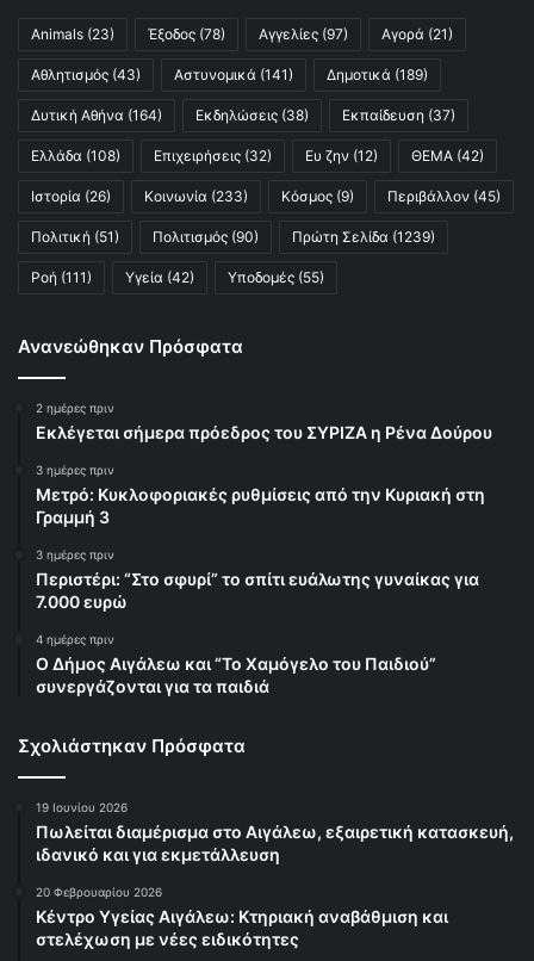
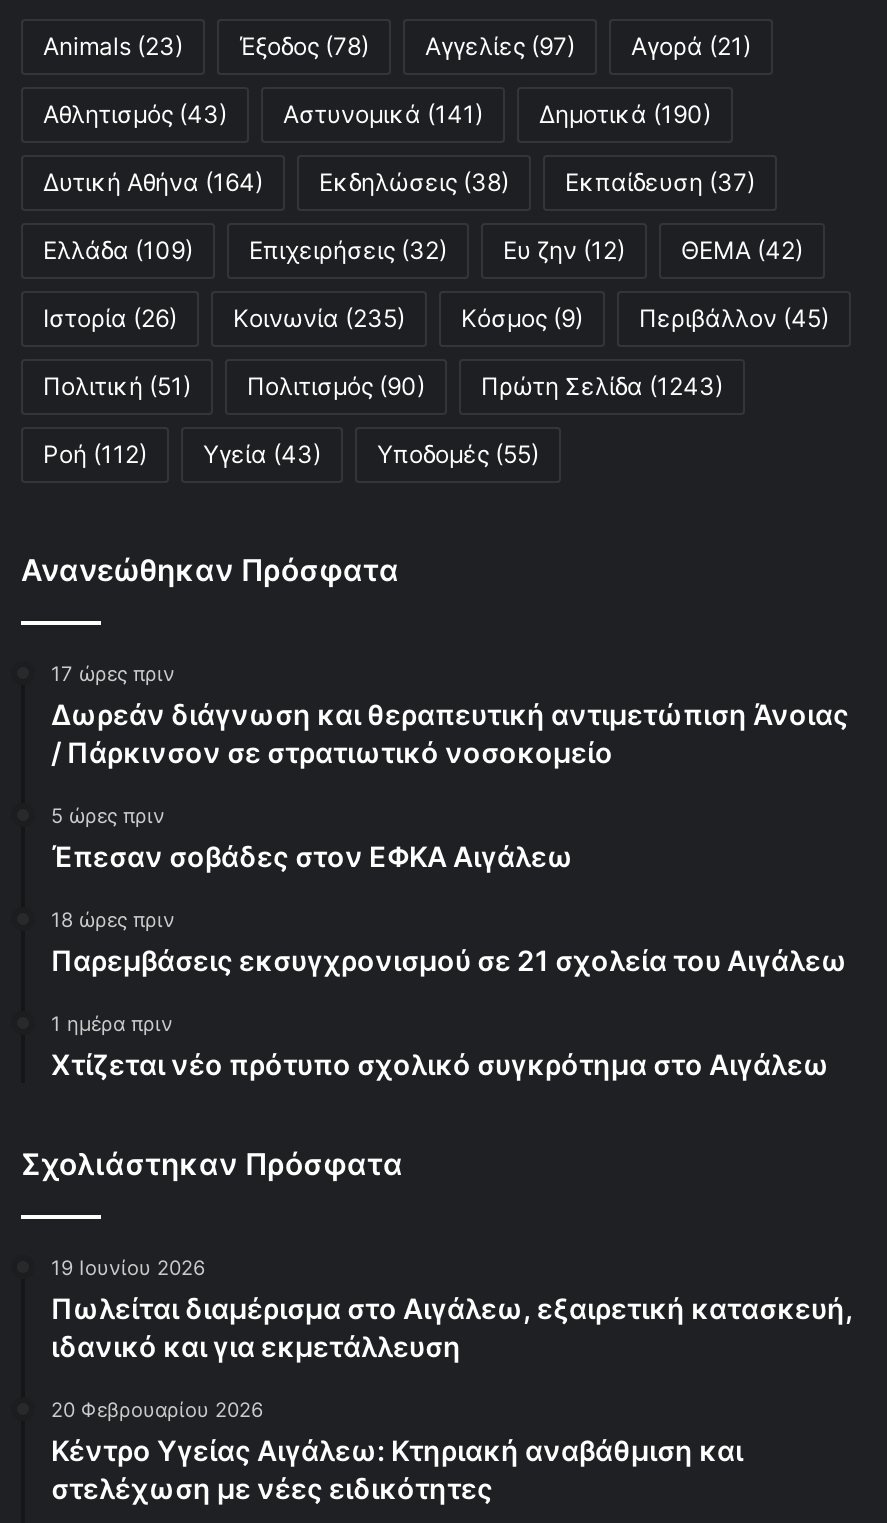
- Αθλητισμός (43) Αστυνομικά (141) Δημοτικά (189)
+ Αθλητισμός (43) Αστυνομικά (141) Δημοτικά (190)

- Ελλάδα (108) Επιχειρήσεις (32) Ευ ζην (12) ΘΕΜΑ (42)
+ Ελλάδα (109) Επιχειρήσεις (32) Ευ ζην (12) ΘΕΜΑ (42)

- Ιστορία (26) Κοινωνία (233) Κόσμος (9) Περιβάλλον (45)
+ Ιστορία (26) Κοινωνία (235) Κόσμος (9) Περιβάλλον (45)

- Πολιτική (51) Πολιτισμός (90) Πρώτη Σελίδα (1239)
+ Πολιτική (51) Πολιτισμός (90) Πρώτη Σελίδα (1243)

- Ροή (111)
+ Ροή (112)

- Υγεία (42)
+ Υγεία (43)

- 2 ημέρες πριν
- Εκλέγεται σήμερα πρόεδρος του ΣΥΡΙΖΑ η Ρένα Δούρου
+ 17 ώρες πριν
+ Δωρεάν διάγνωση και θεραπευτική αντιμετώπιση Άνοιας
+ / Πάρκινσον σε στρατιωτικό νοσοκομείο

- 3 ημέρες πριν
- Μετρό: Κυκλοφοριακές ρυθμίσεις από την Κυριακή στη
- Γραμμή 3
+ 5 ώρες πριν
+ Έπεσαν σοβάδες στον ΕΦΚΑ Αιγάλεω

- 3 ημέρες πριν
- Περιστέρι: “Στο σφυρί” το σπίτι ευάλωτης γυναίκας για
- 7.000 ευρώ
+ 18 ώρες πριν
+ Παρεμβάσεις εκσυγχρονισμού σε 21 σχολεία του Αιγάλεω

- 4 ημέρες πριν
- Ο Δήμος Αιγάλεω και “Το Χαμόγελο του Παιδιού”
- συνεργάζονται για τα παιδιά
+ 1 ημέρα πριν
+ Χτίζεται νέο πρότυπο σχολικό συγκρότημα στο Αιγάλεω
